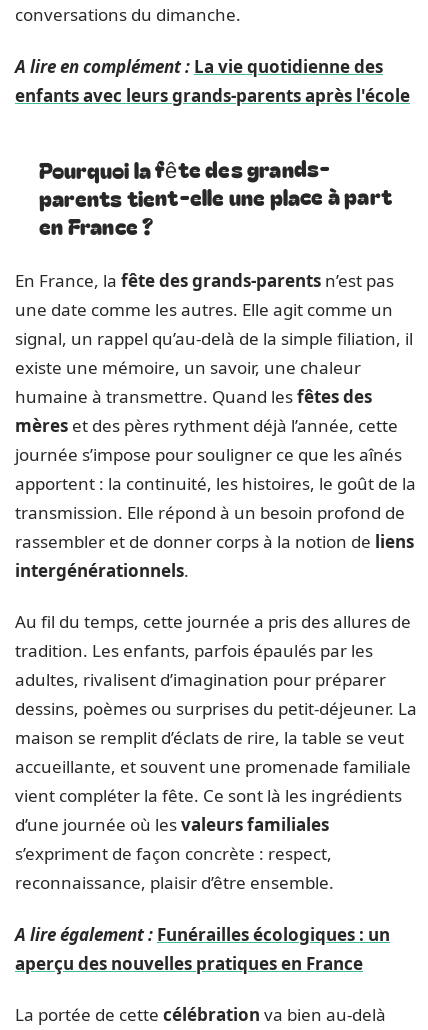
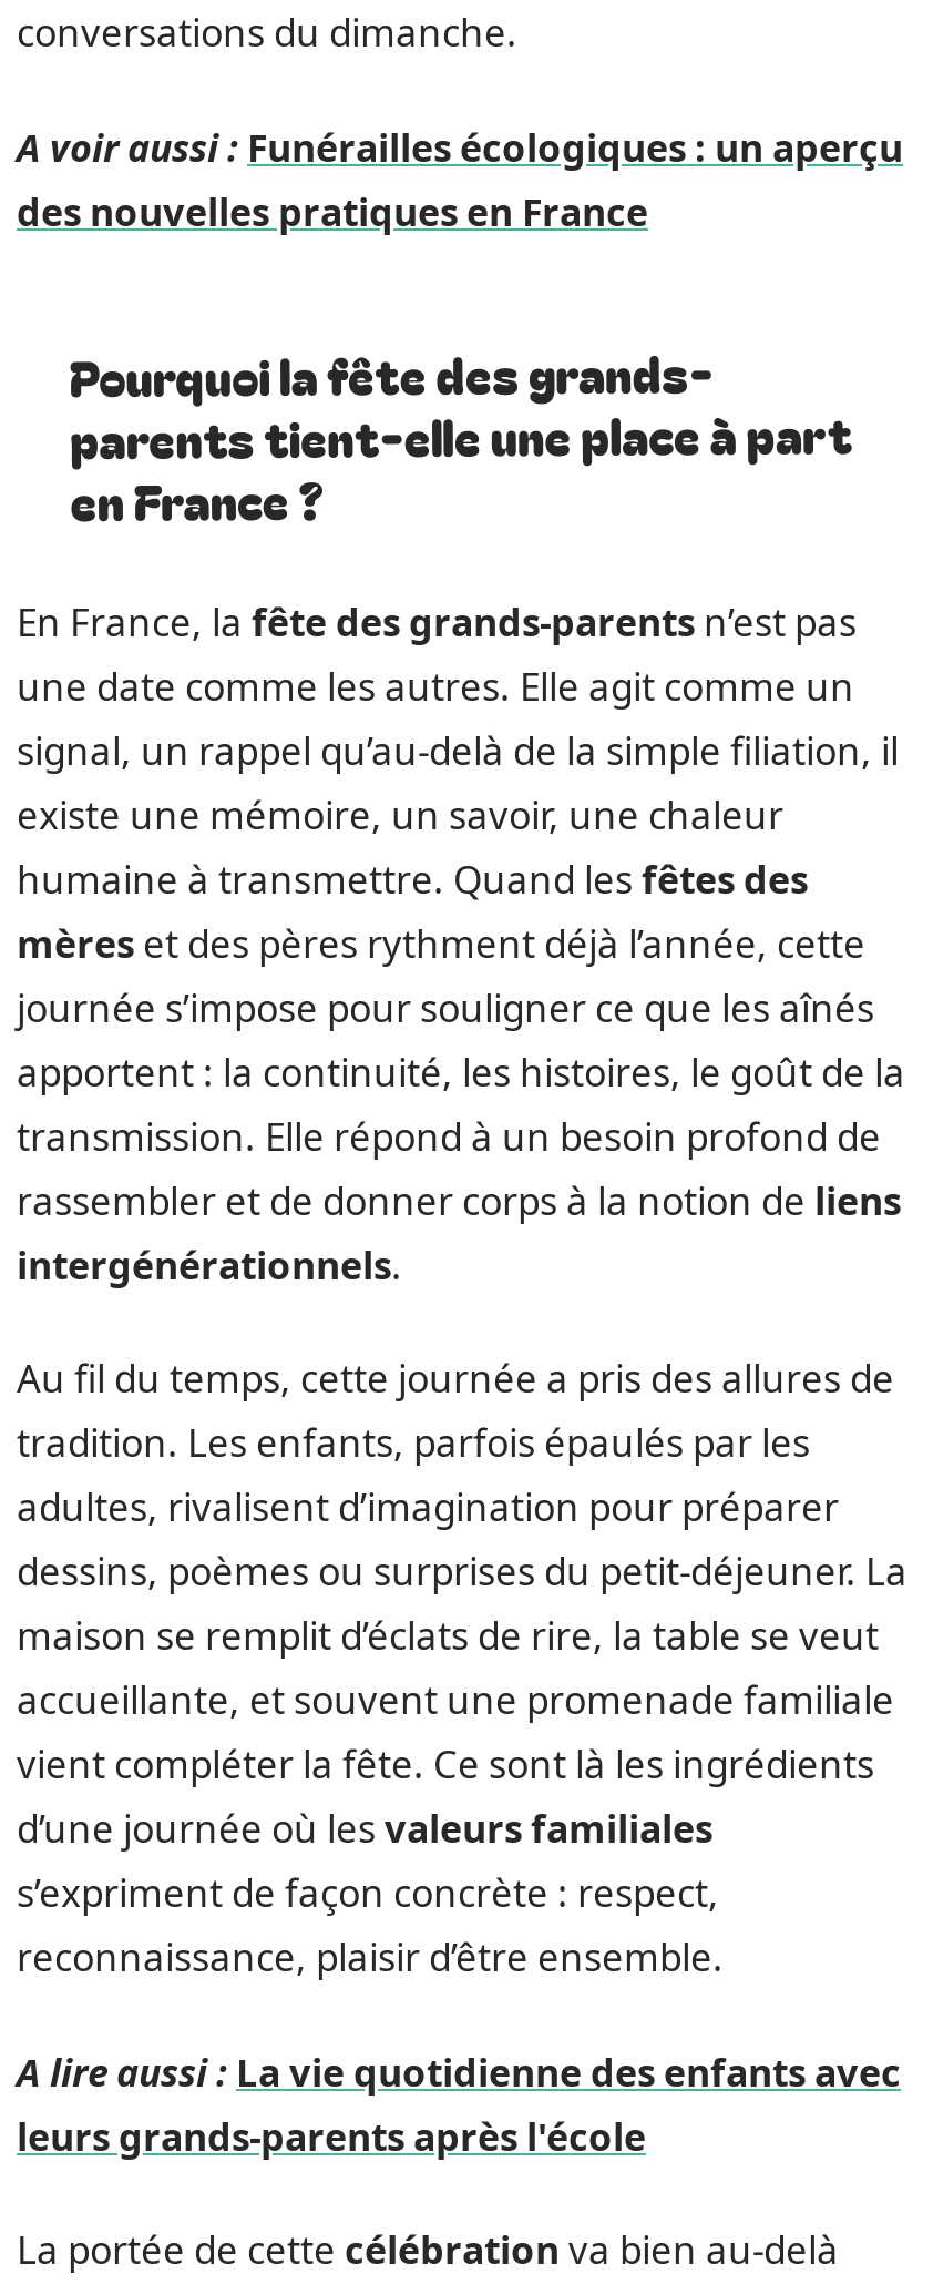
- A lire en complément : La vie quotidienne des
- enfants avec leurs grands-parents après l'école
+ A voir aussi : Funérailles écologiques : un aperçu
+ des nouvelles pratiques en France

- A lire également : Funérailles écologiques : un
- aperçu des nouvelles pratiques en France
+ A lire aussi : La vie quotidienne des enfants avec
+ leurs grands-parents après l'école
